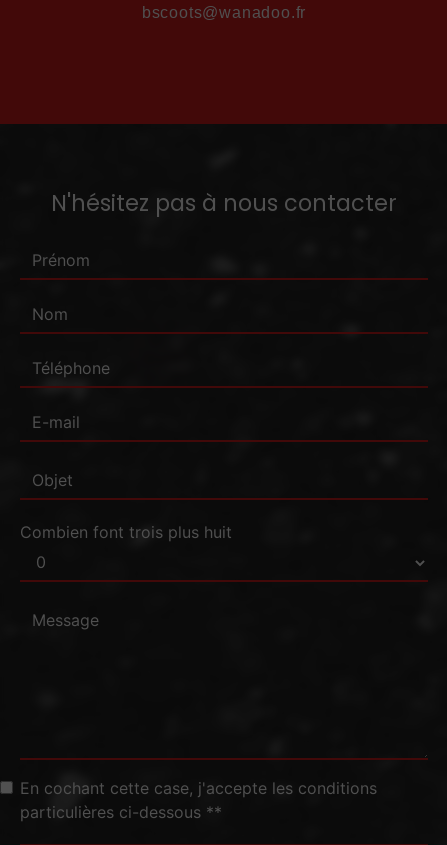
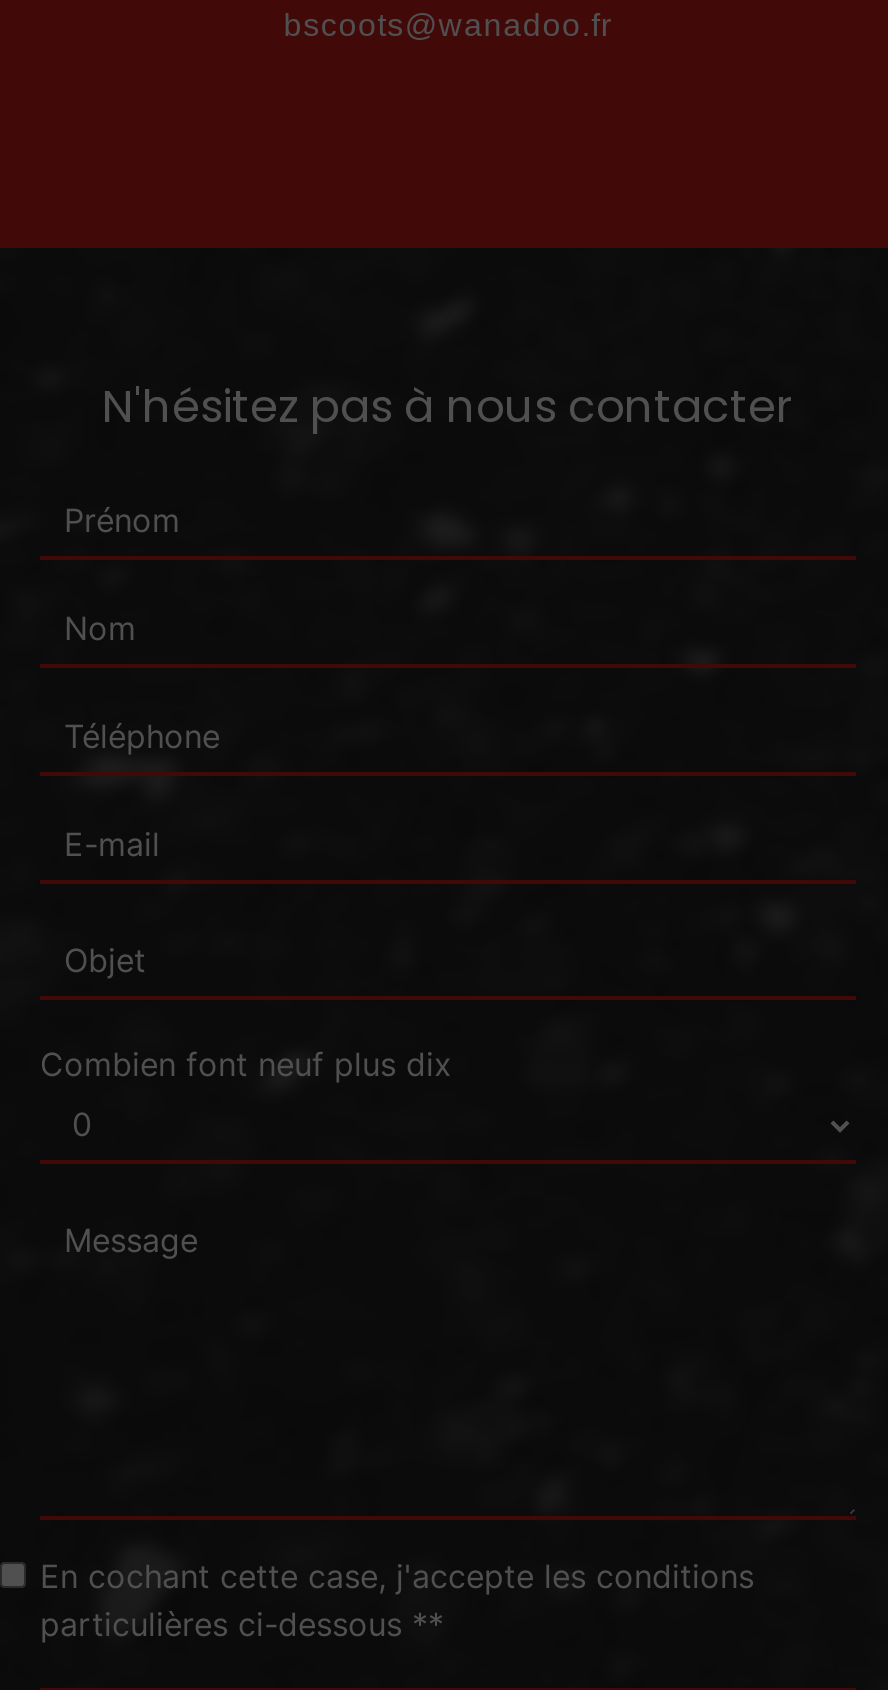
- Combien font trois plus huit
+ Combien font neuf plus dix
